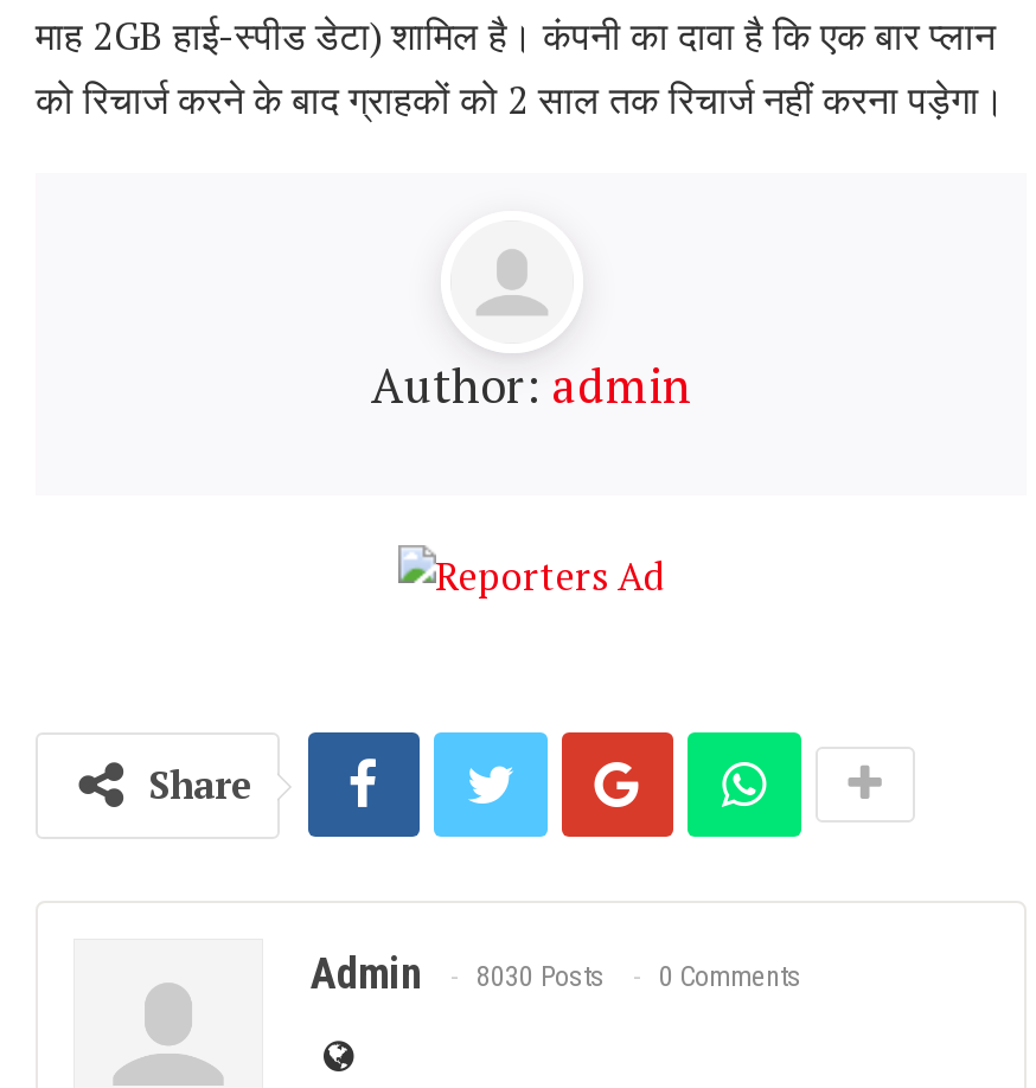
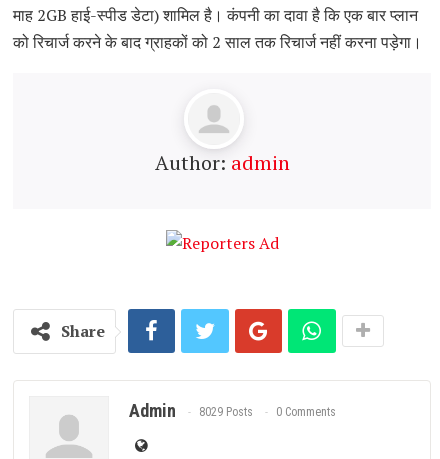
- Admin 8030 Posts 0 Comments
+ Admin 8029 Posts 0 Comments
